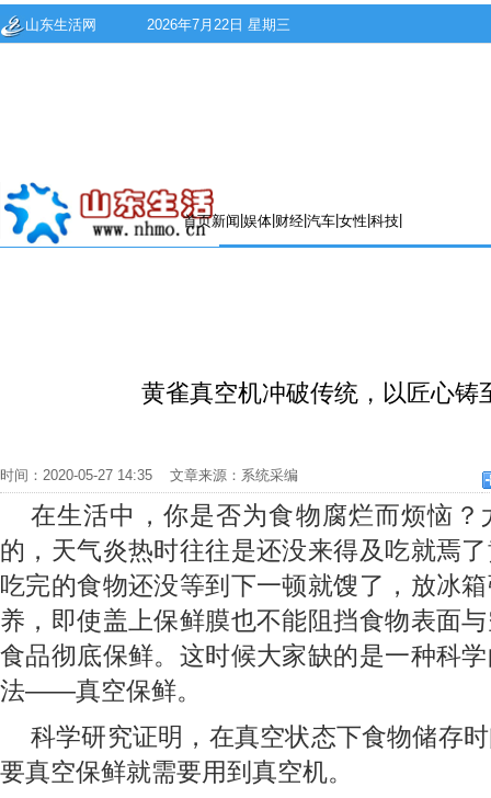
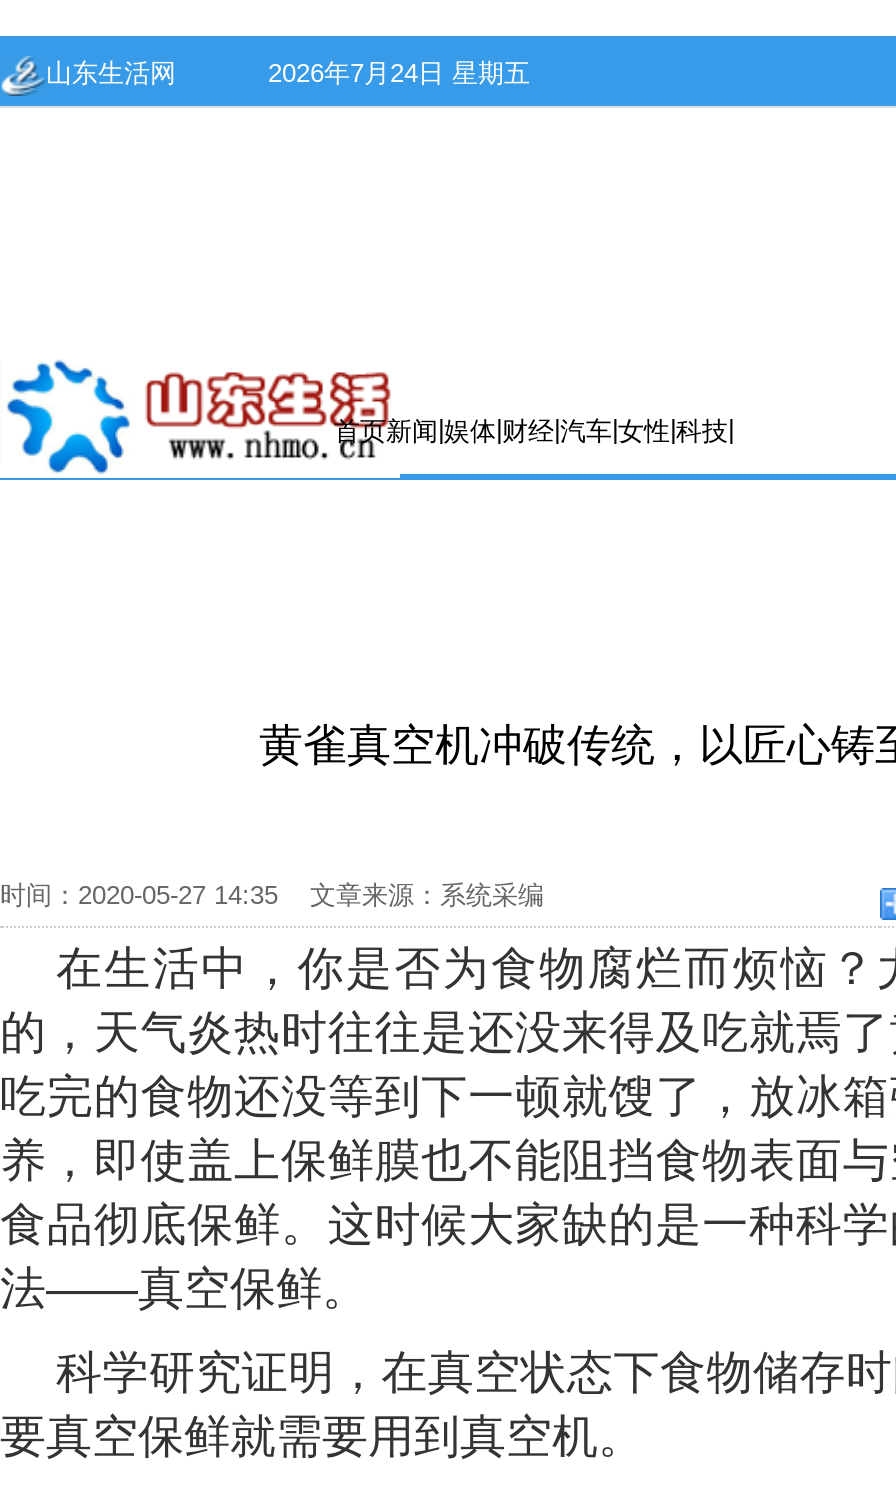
- 2026年7月22日 星期三
+ 2026年7月24日 星期五
